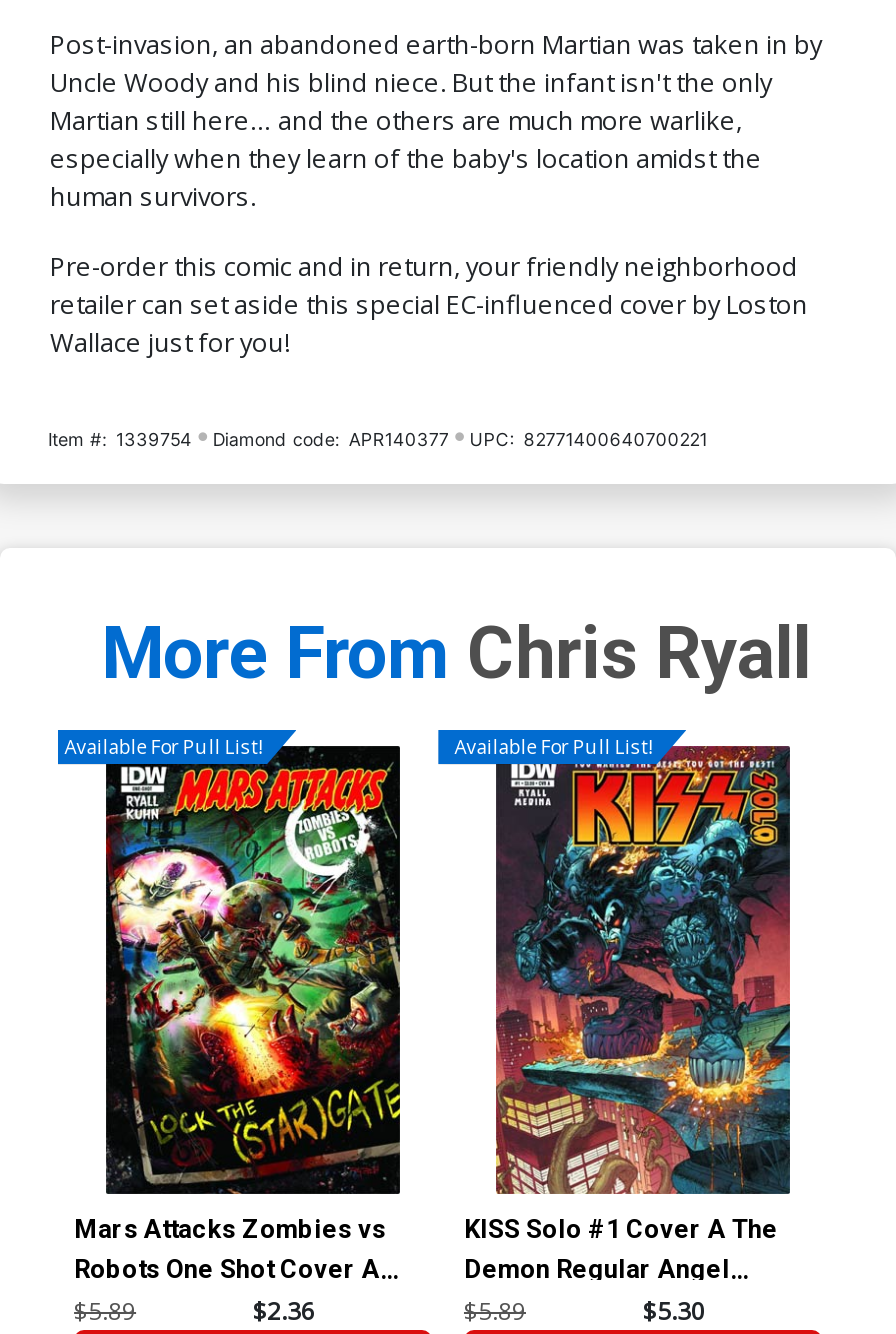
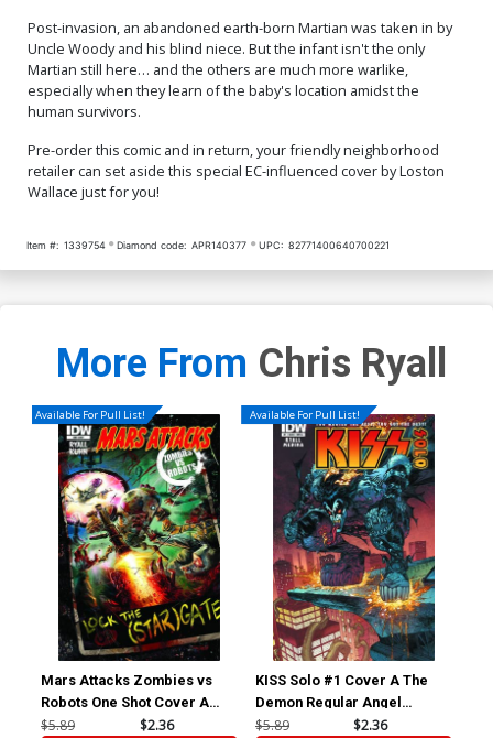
- $5.30
+ $2.36
